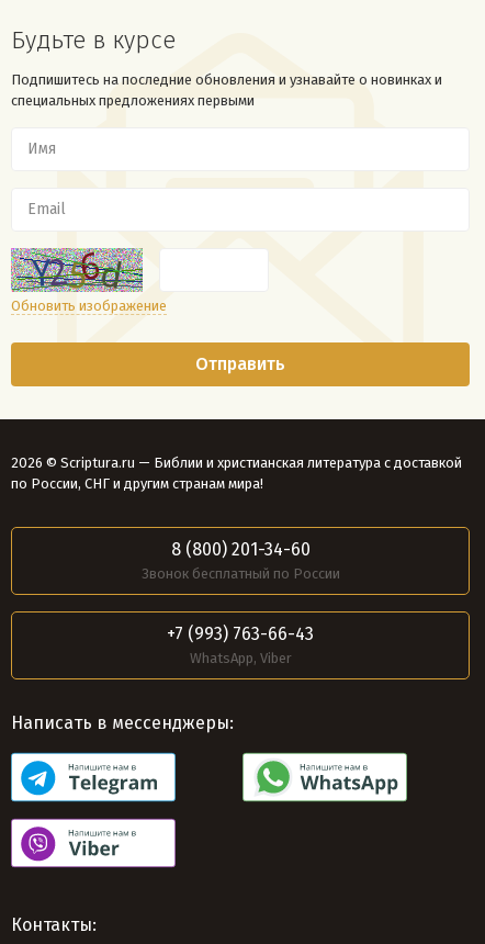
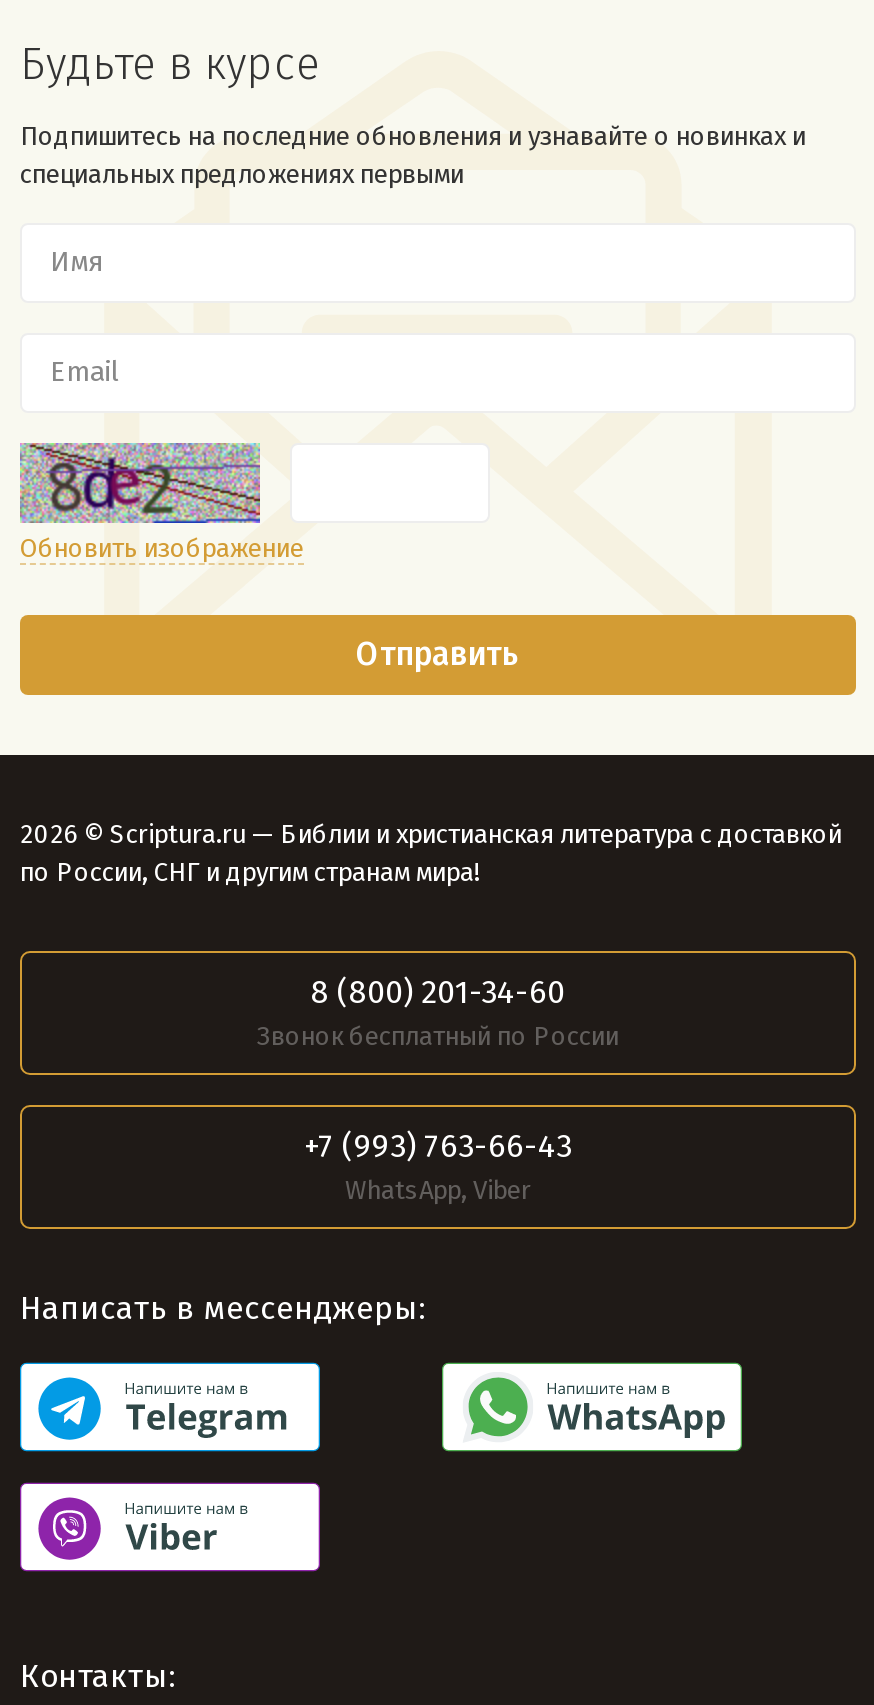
- [image]
+ [image]
